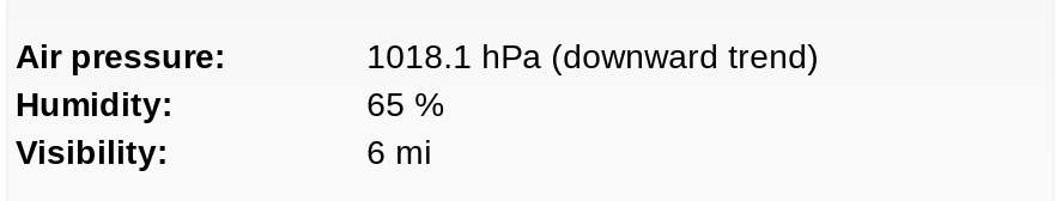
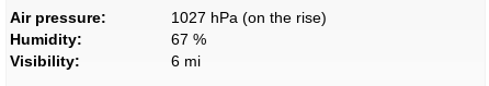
- 1018.1 hPa (downward trend)
+ 1027 hPa (on the rise)

- 65 %
+ 67 %
